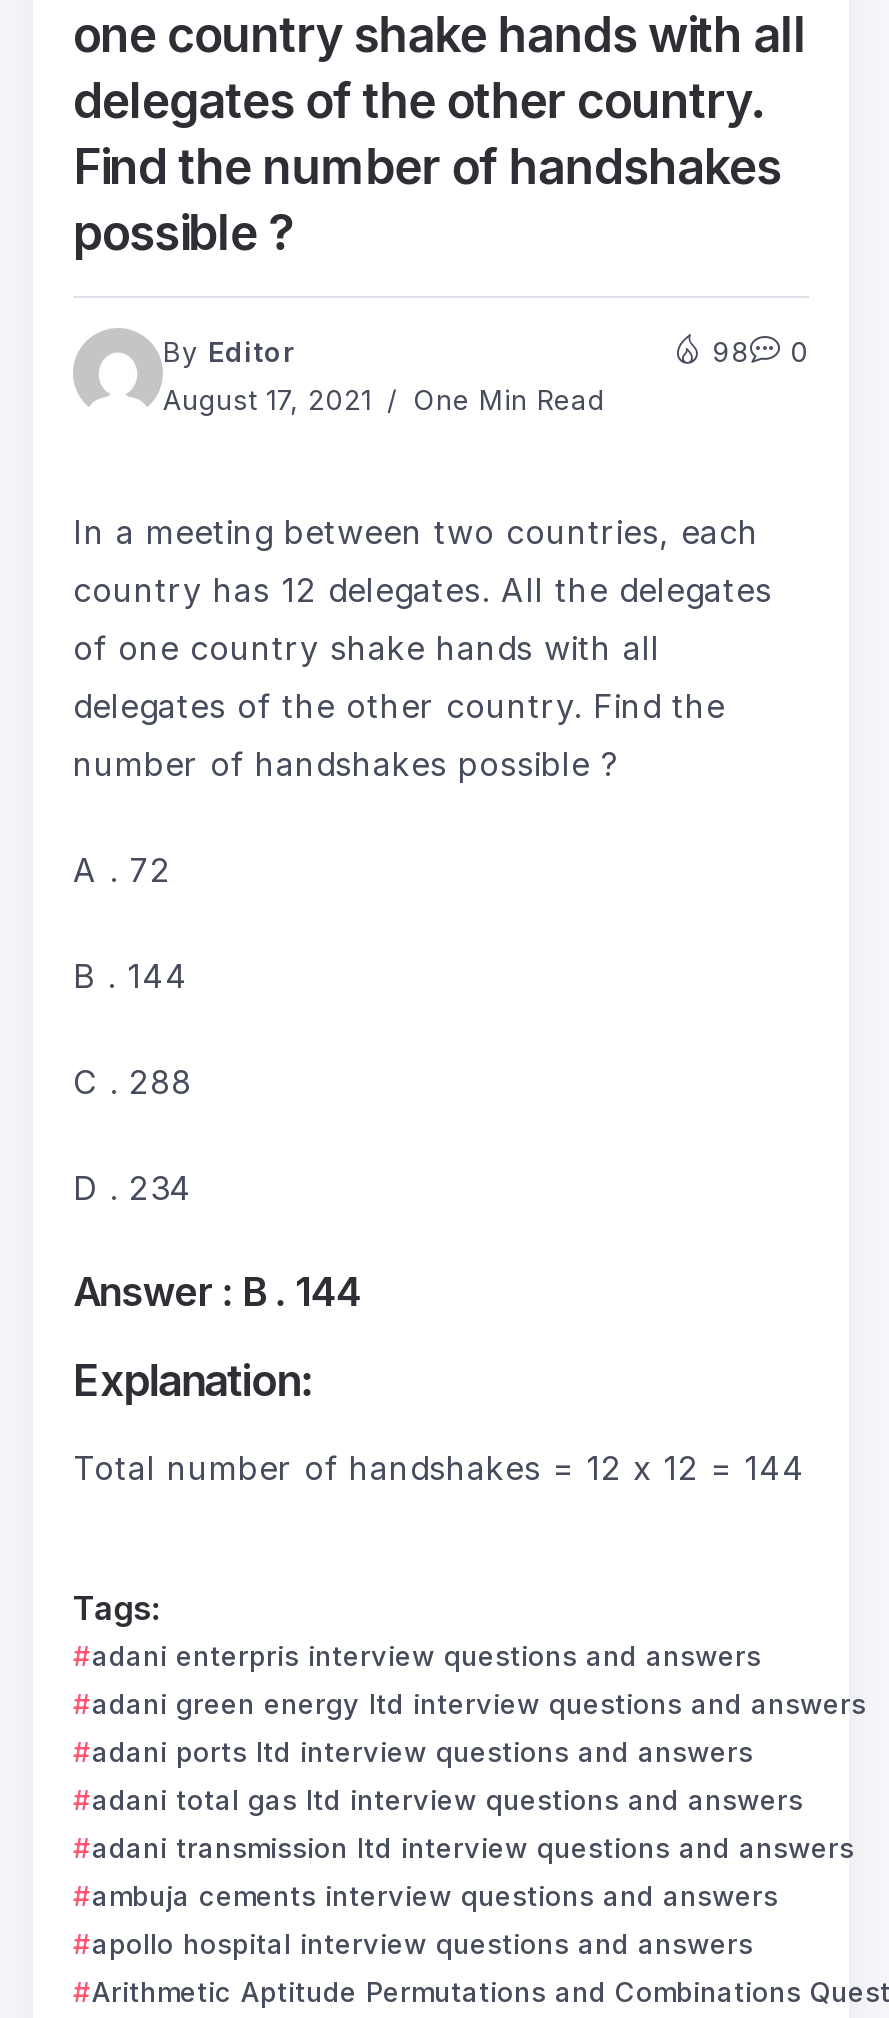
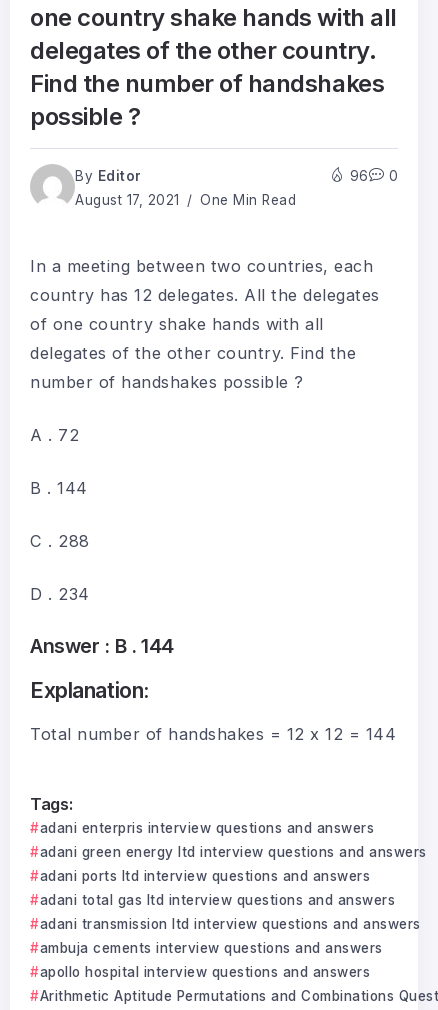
- 98 0
+ 96 0
